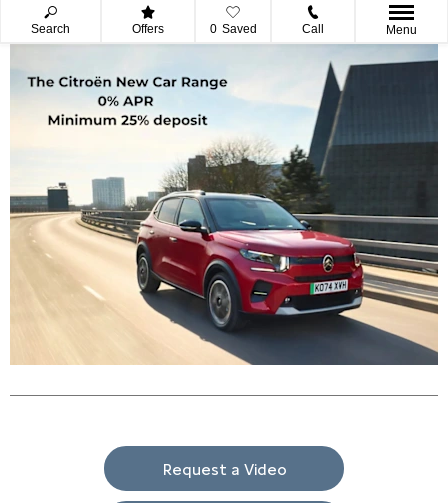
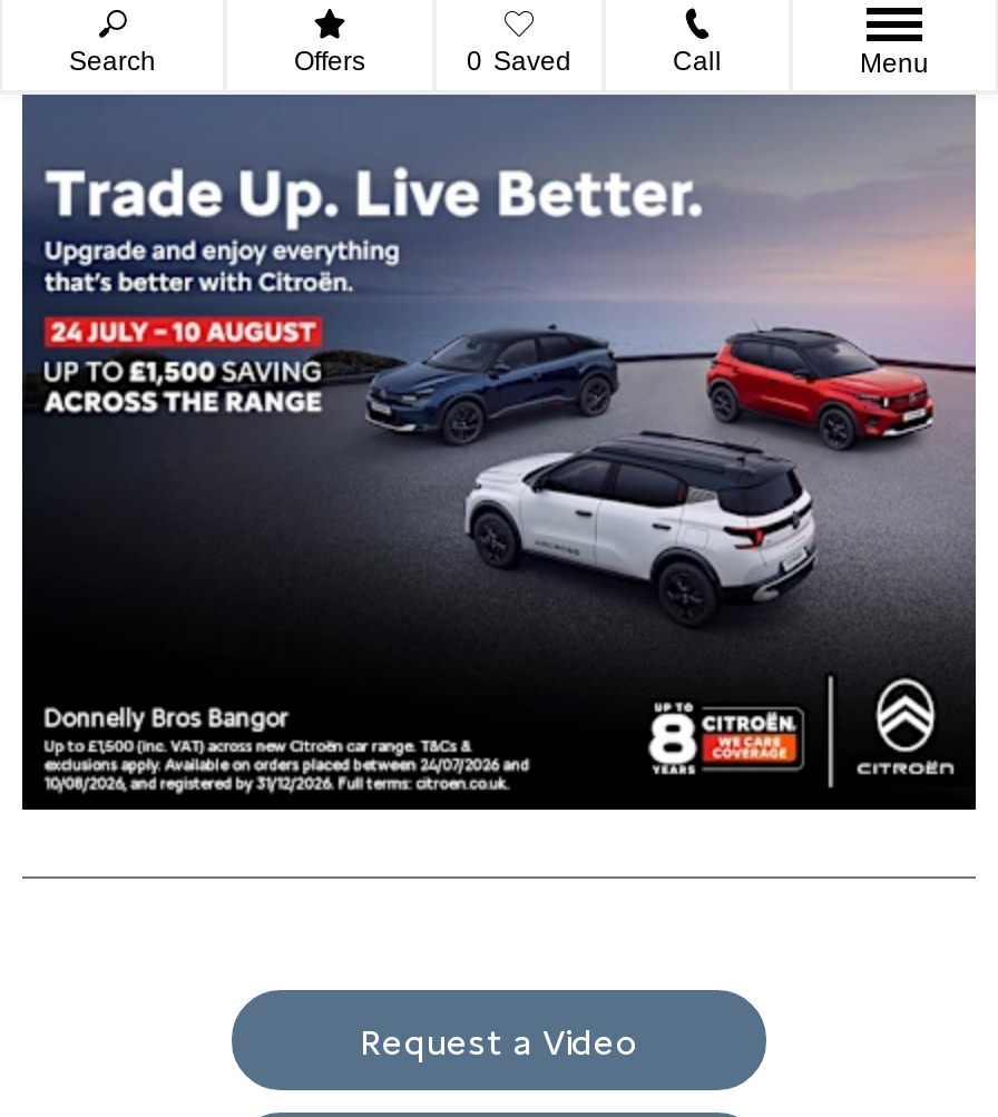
- [image]
+ [image]
